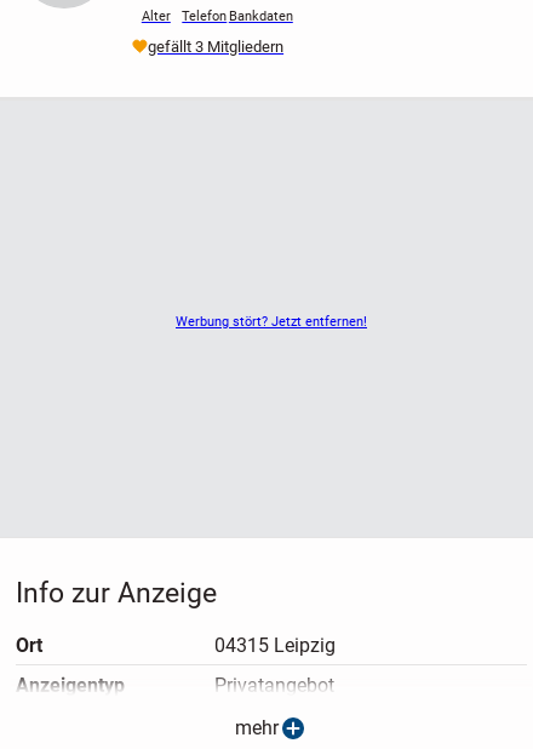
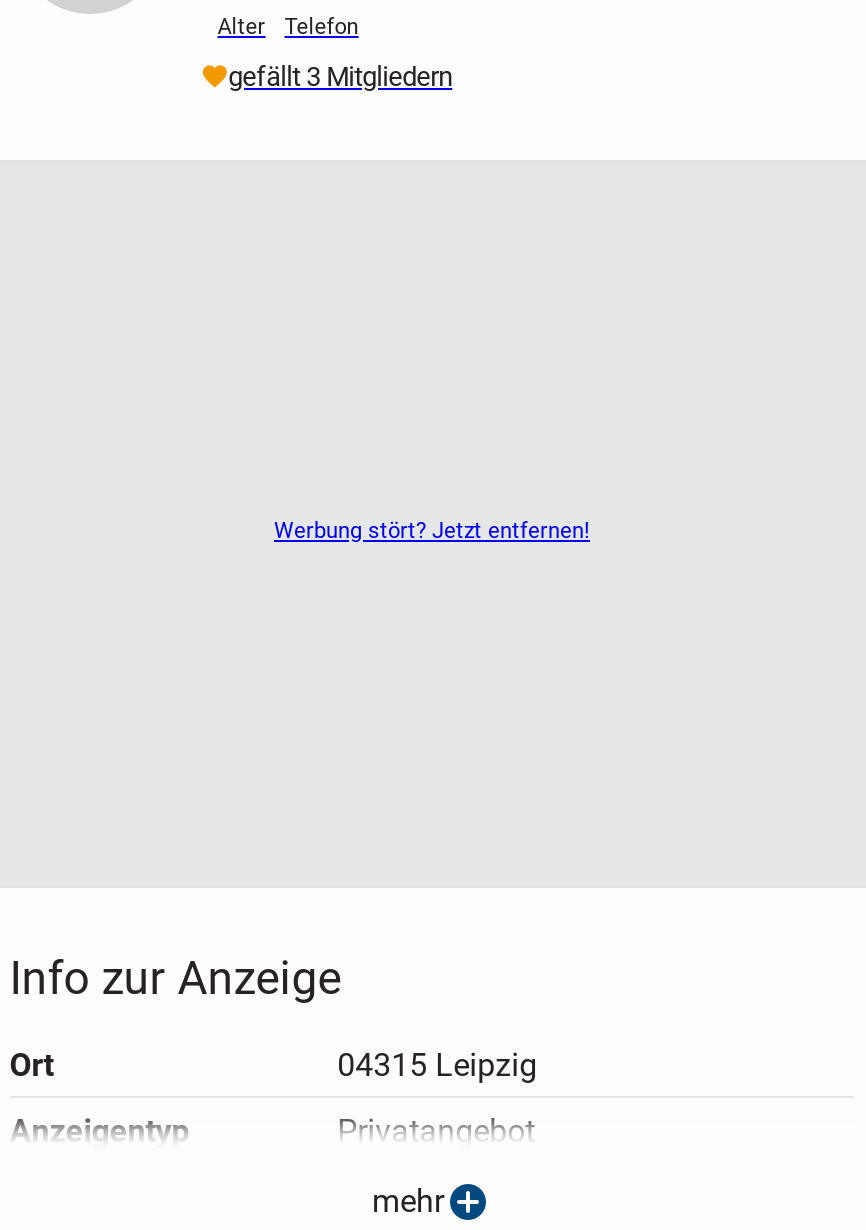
- Bankdaten
